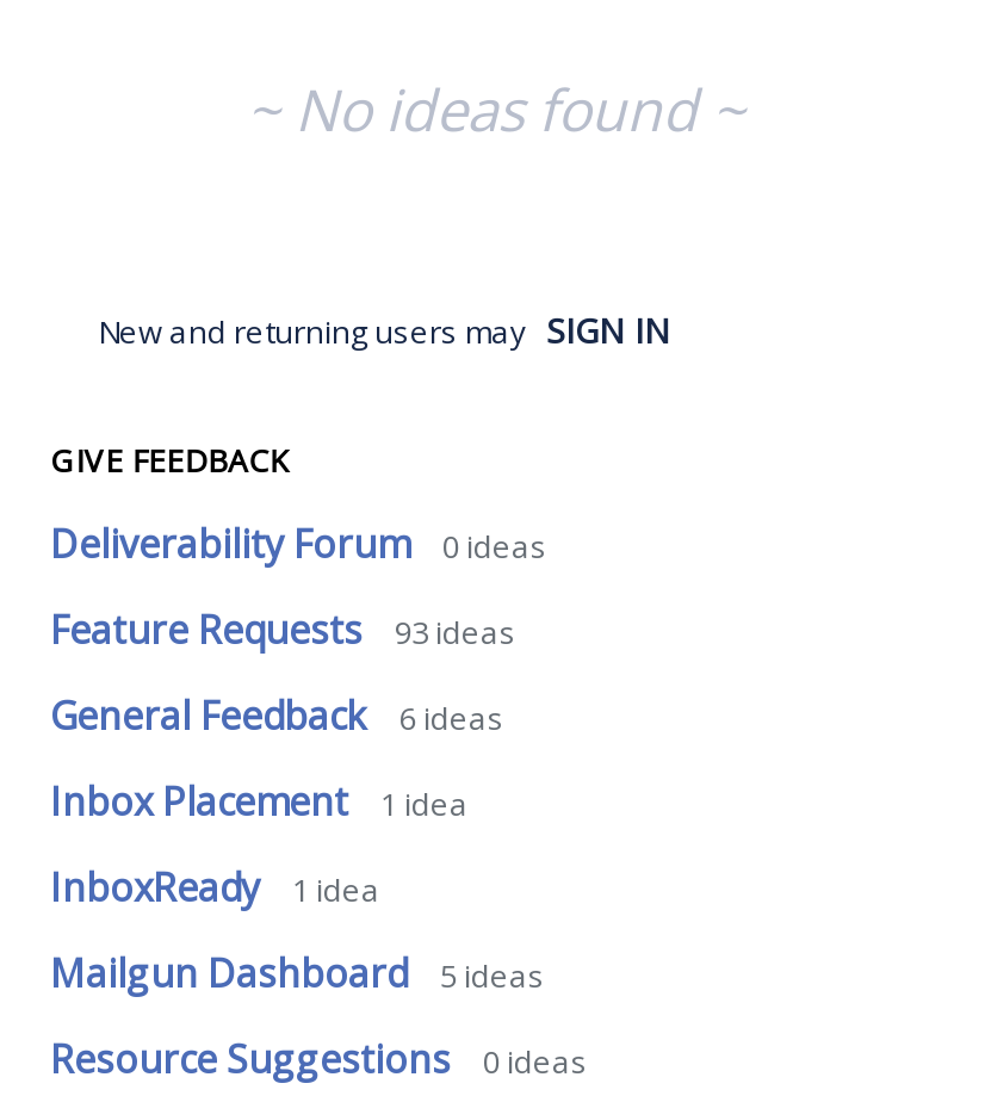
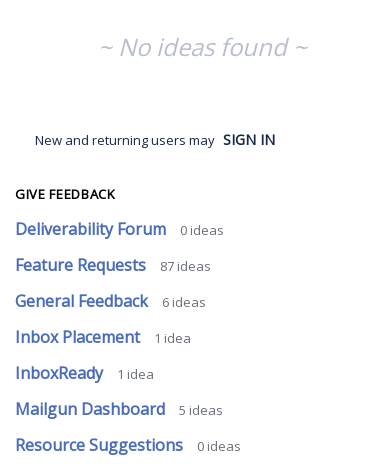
- Feature Requests 93 ideas
+ Feature Requests 87 ideas
